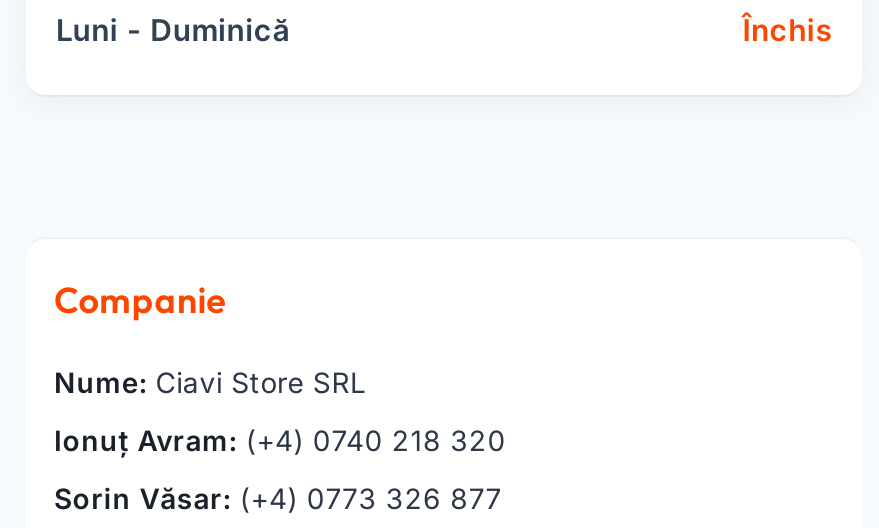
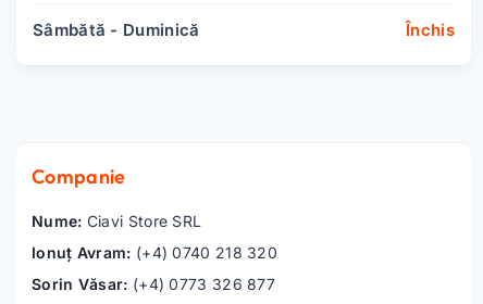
- Luni - Duminică
+ Sâmbătă - Duminică
